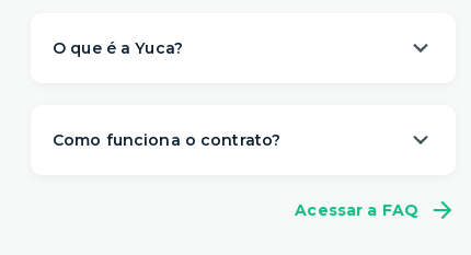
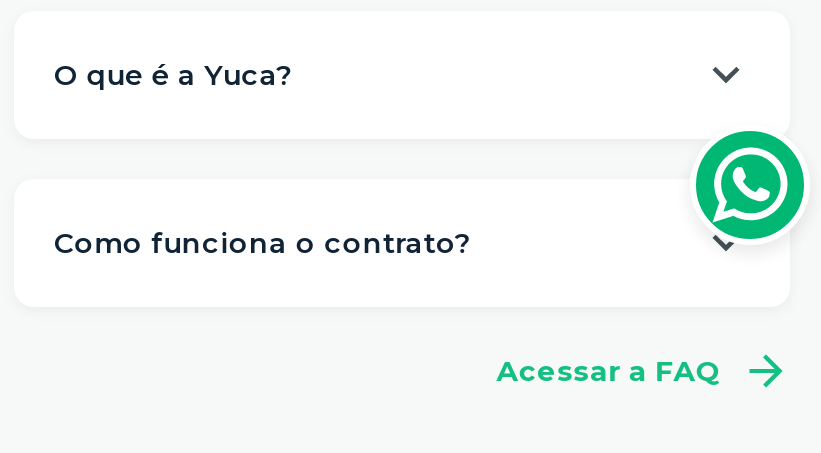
+ [image]
